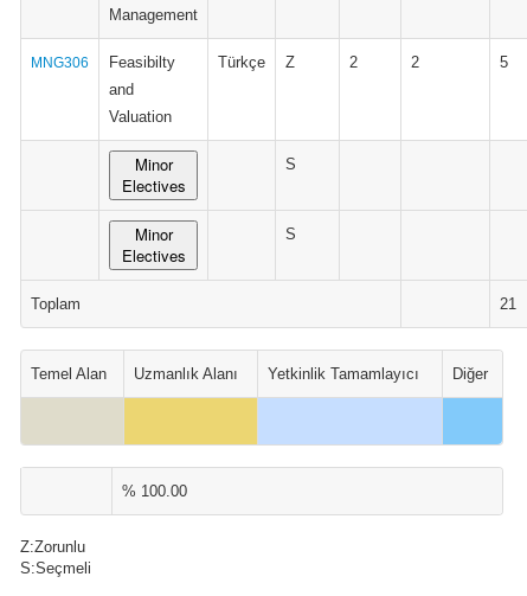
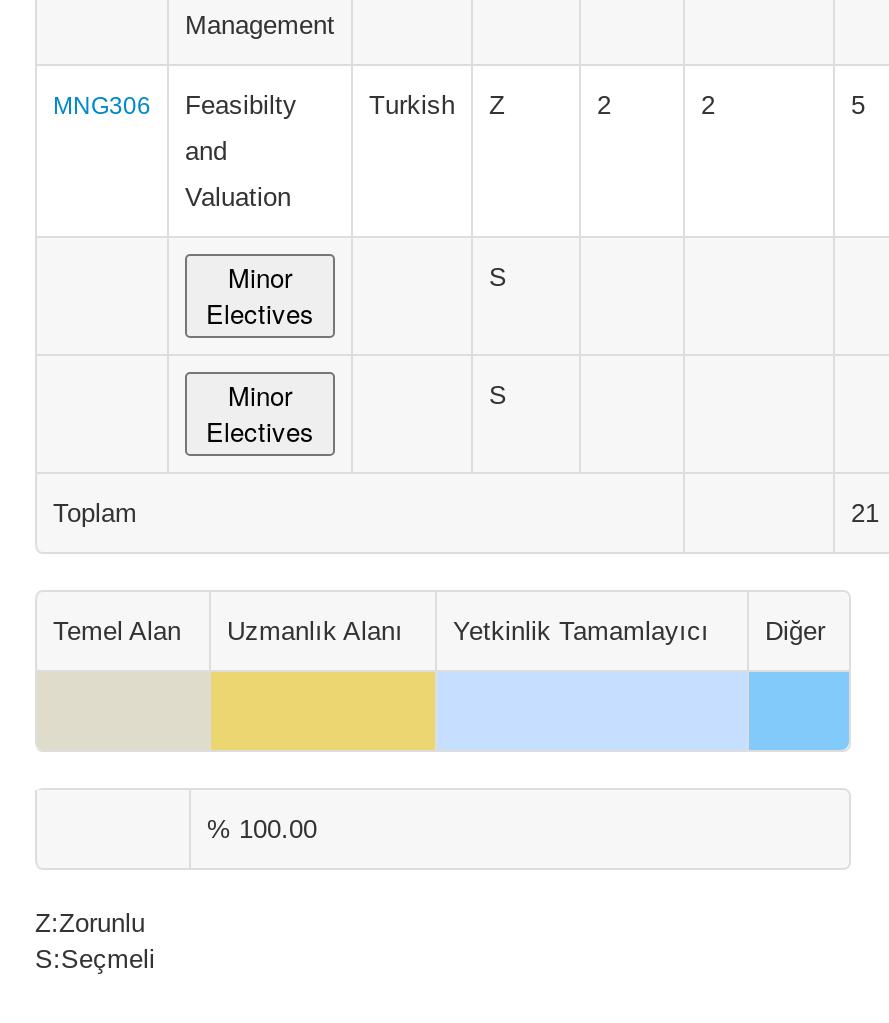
- Türkçe
+ Turkish
